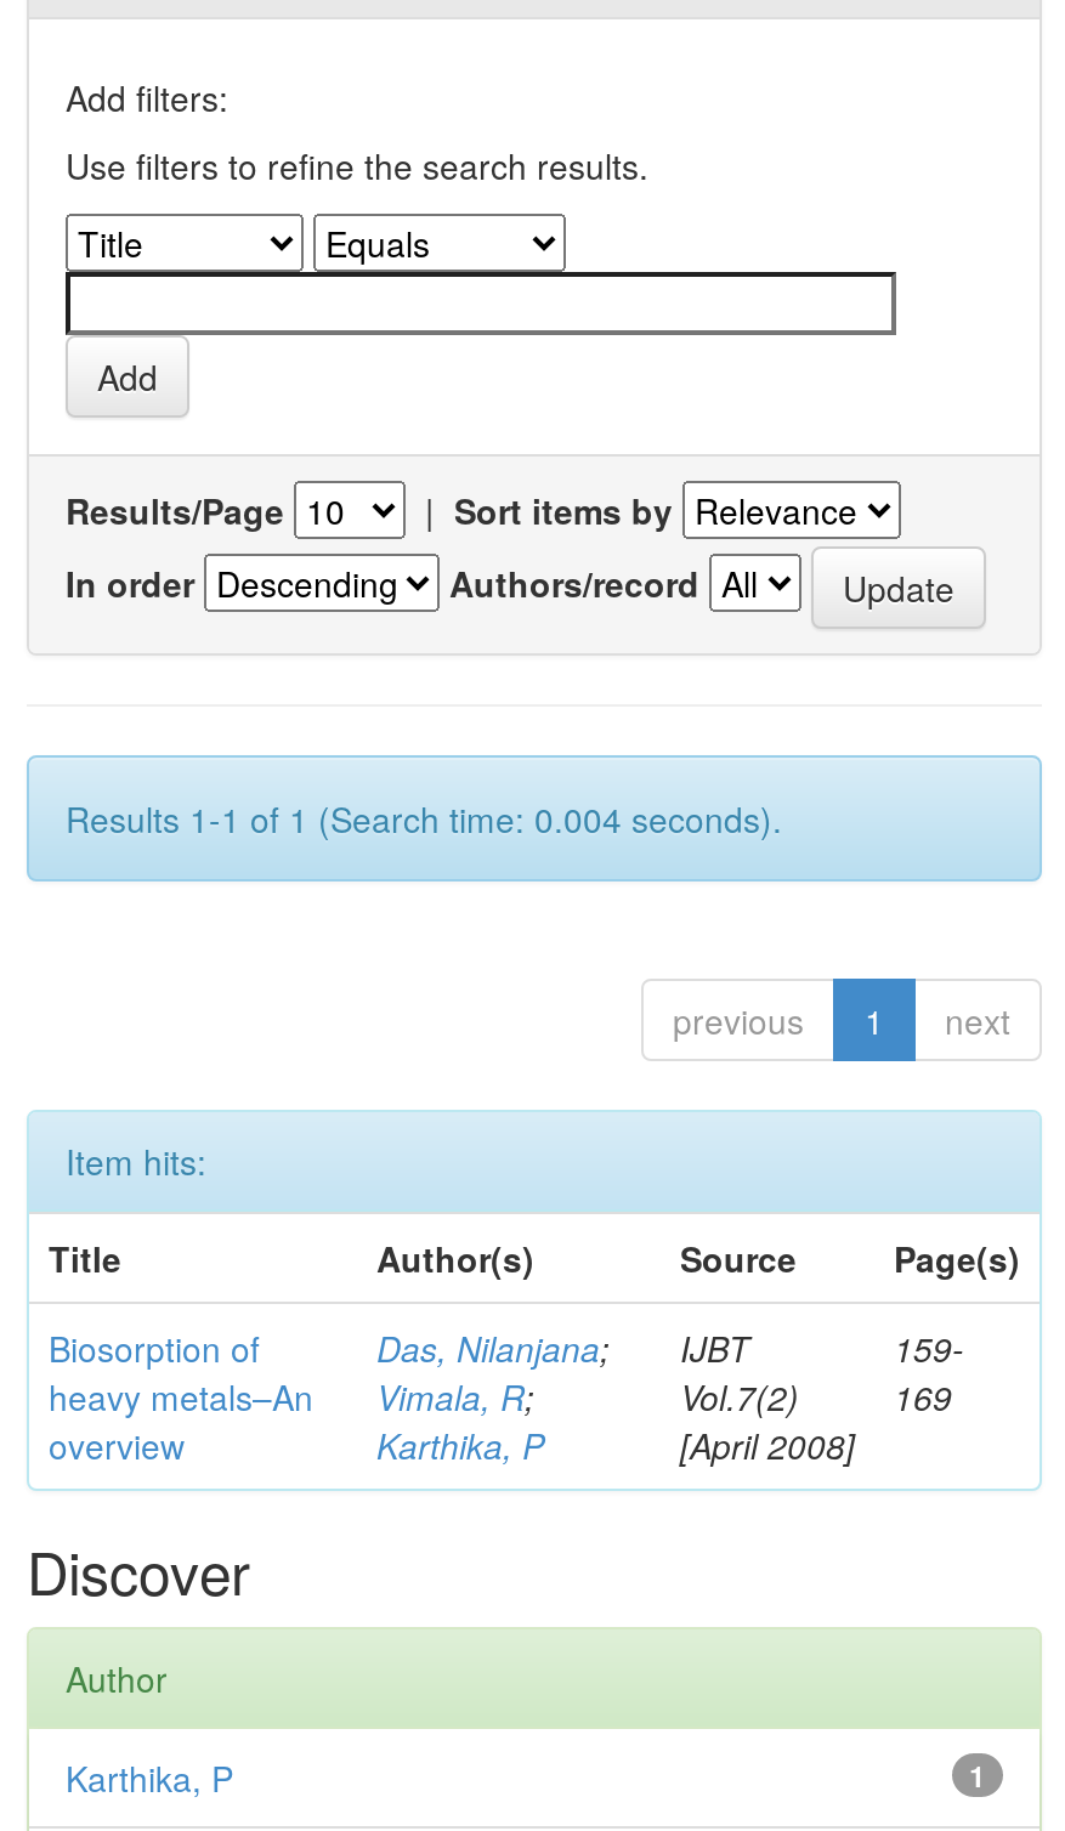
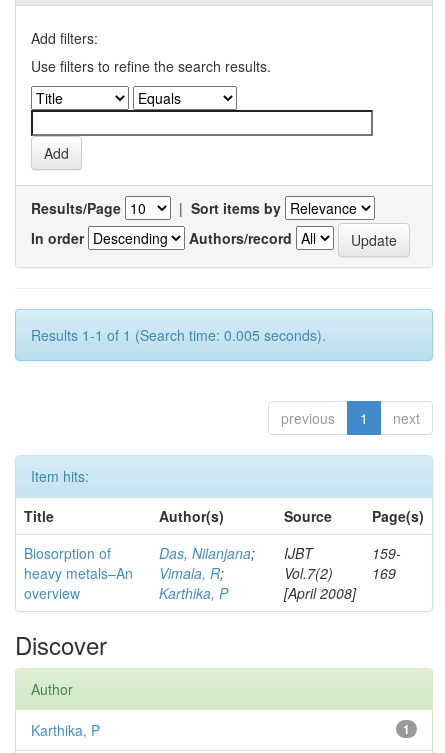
- Results 1-1 of 1 (Search time: 0.004 seconds).
+ Results 1-1 of 1 (Search time: 0.005 seconds).
